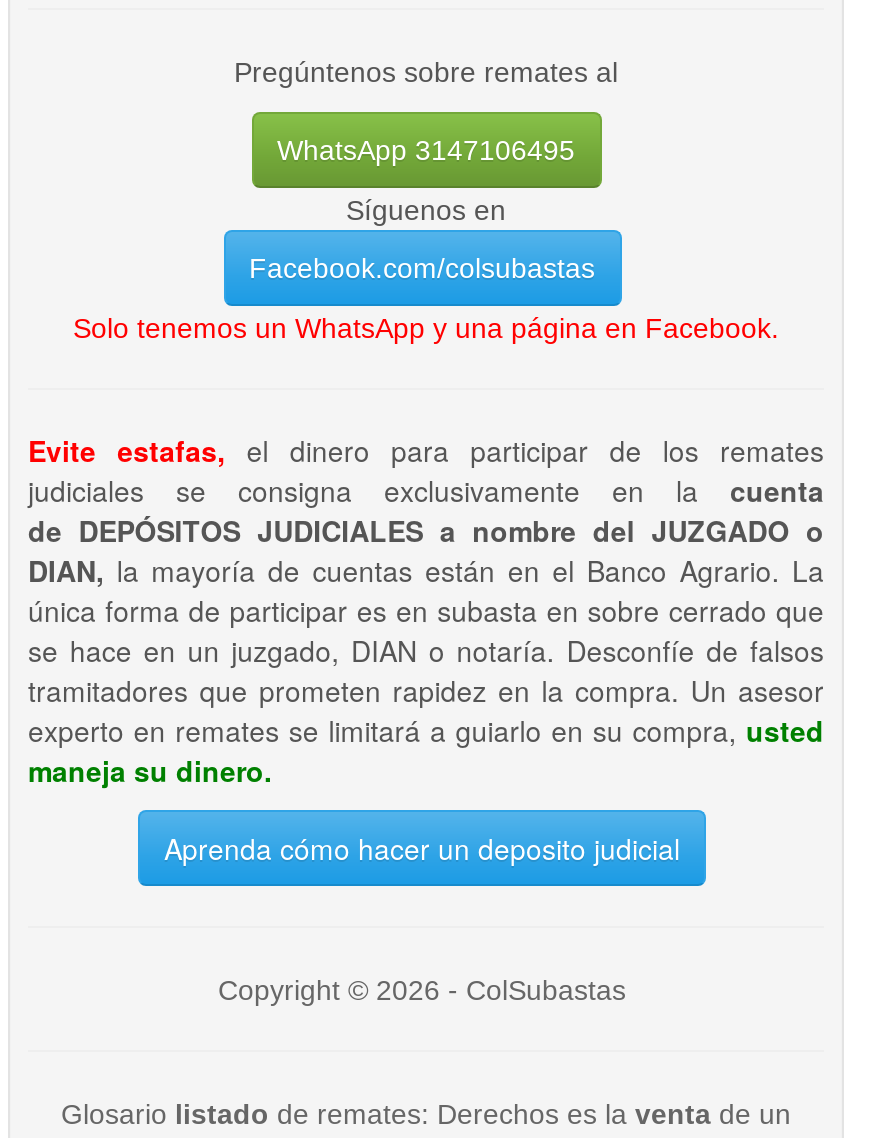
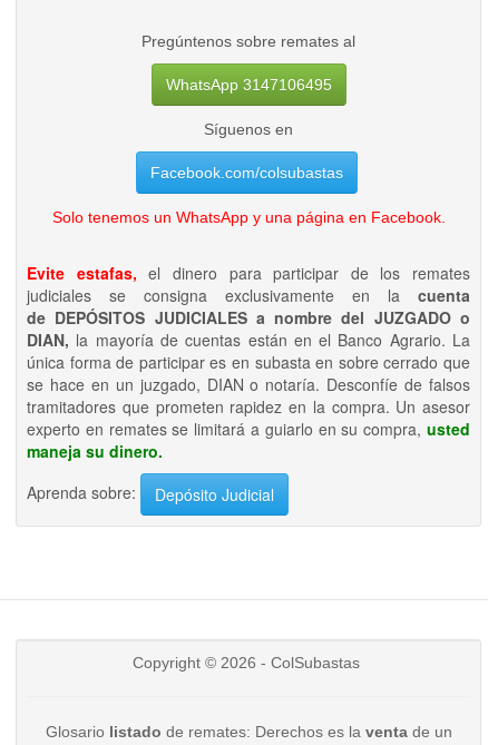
- Aprenda cómo hacer un deposito judicial
+ Aprenda sobre:
+ Depósito Judicial
